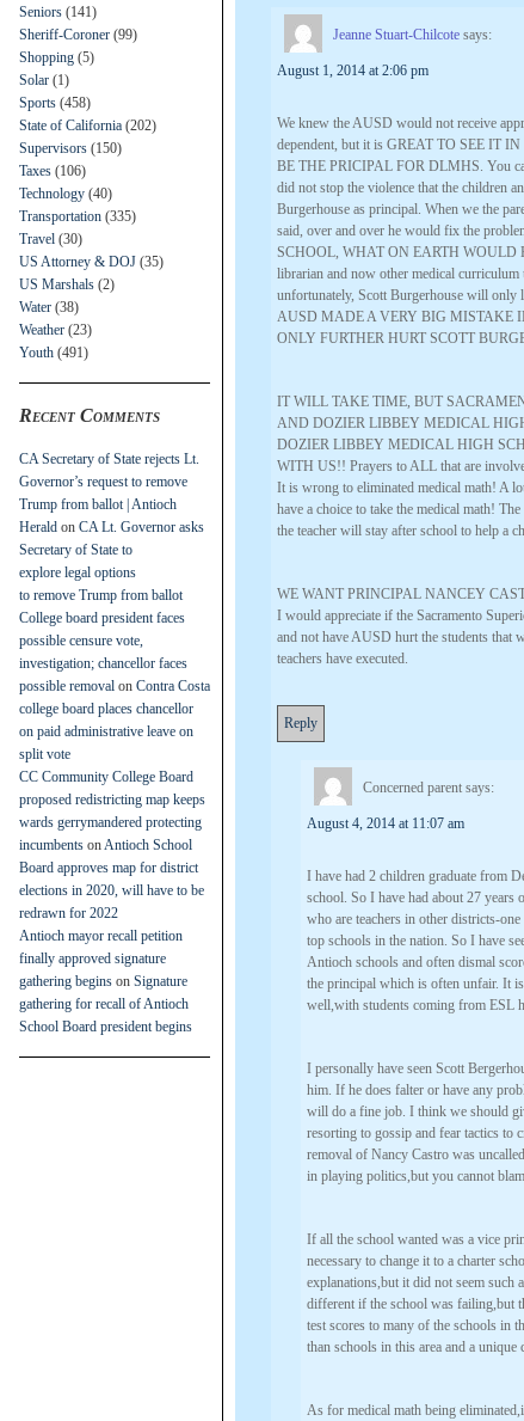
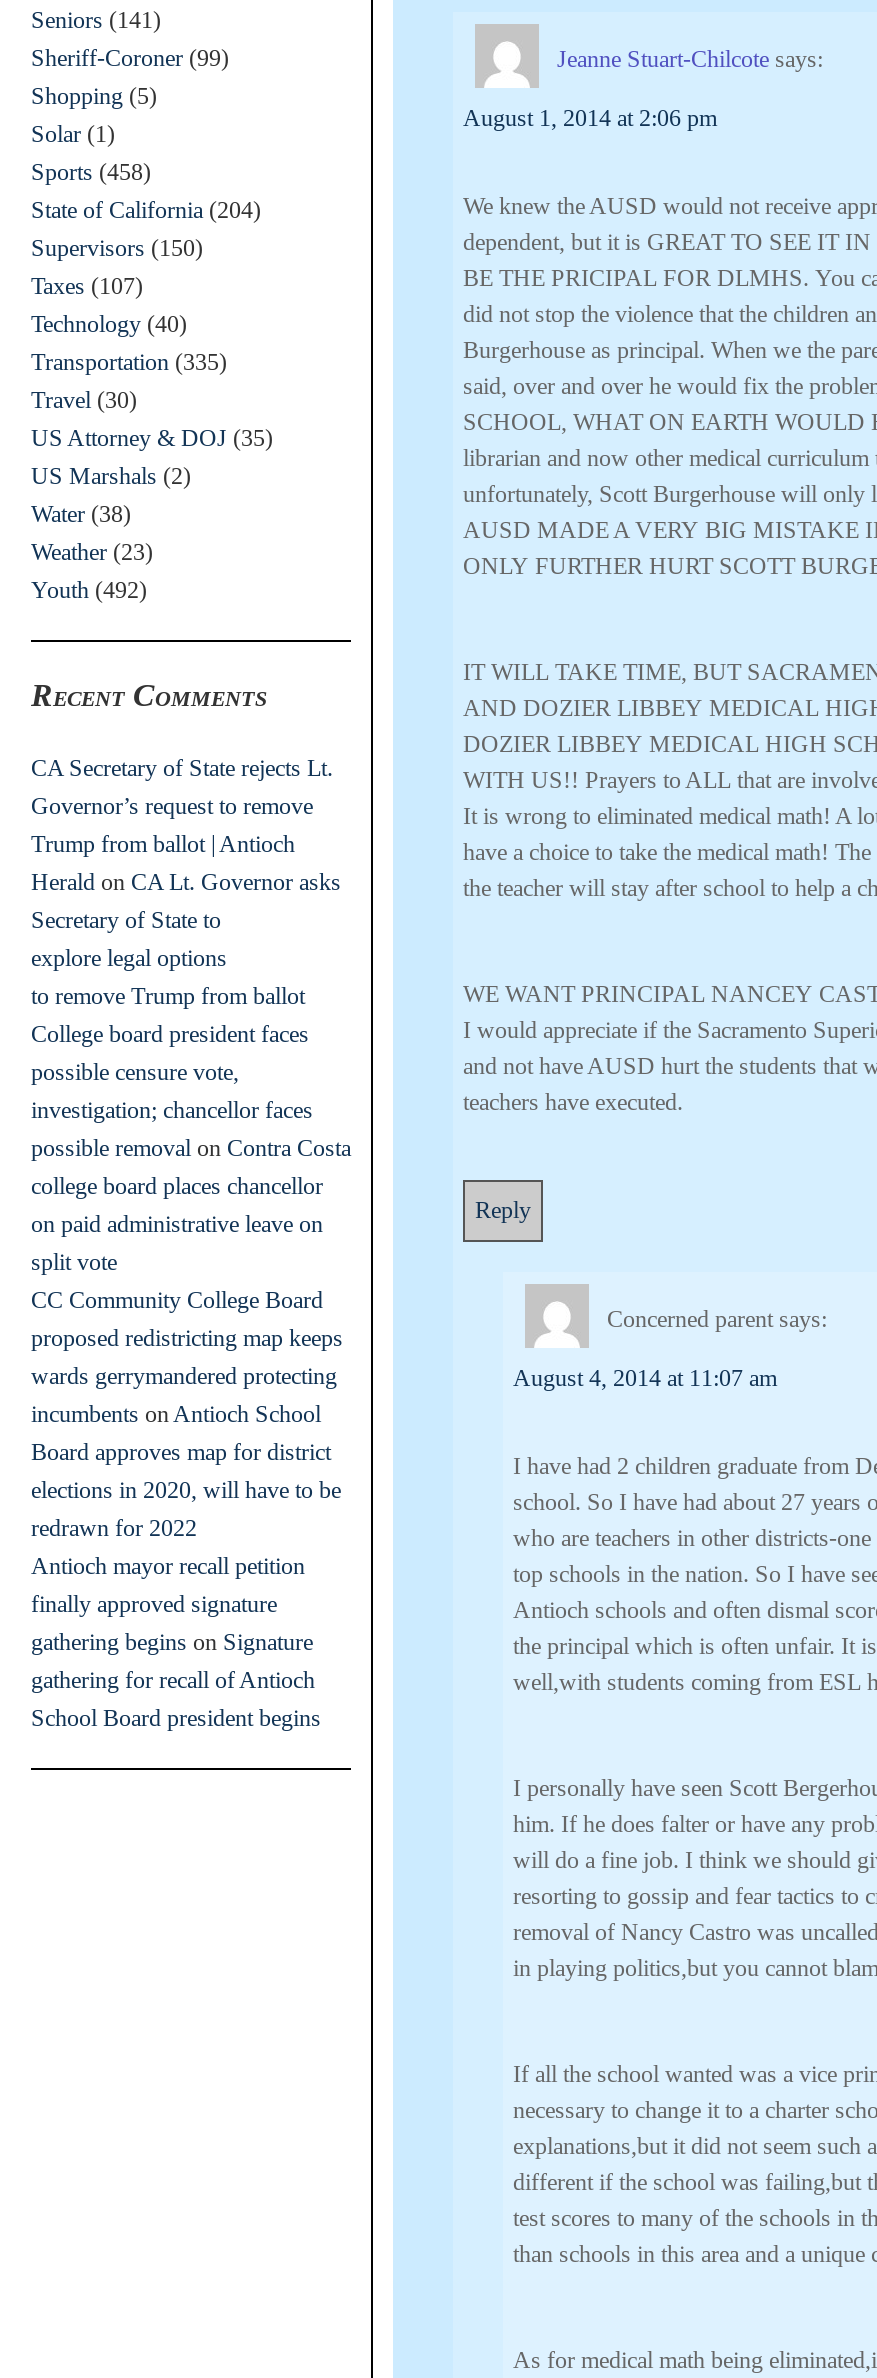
- State of California (202)
+ State of California (204)

- Taxes (106)
+ Taxes (107)

- Youth (491)
+ Youth (492)
